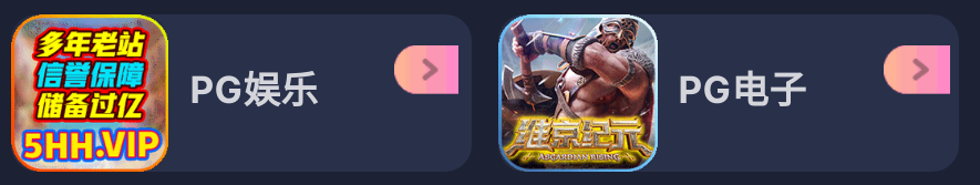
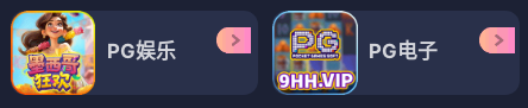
- [image]
+ [image]

- [image]
+ [image]
